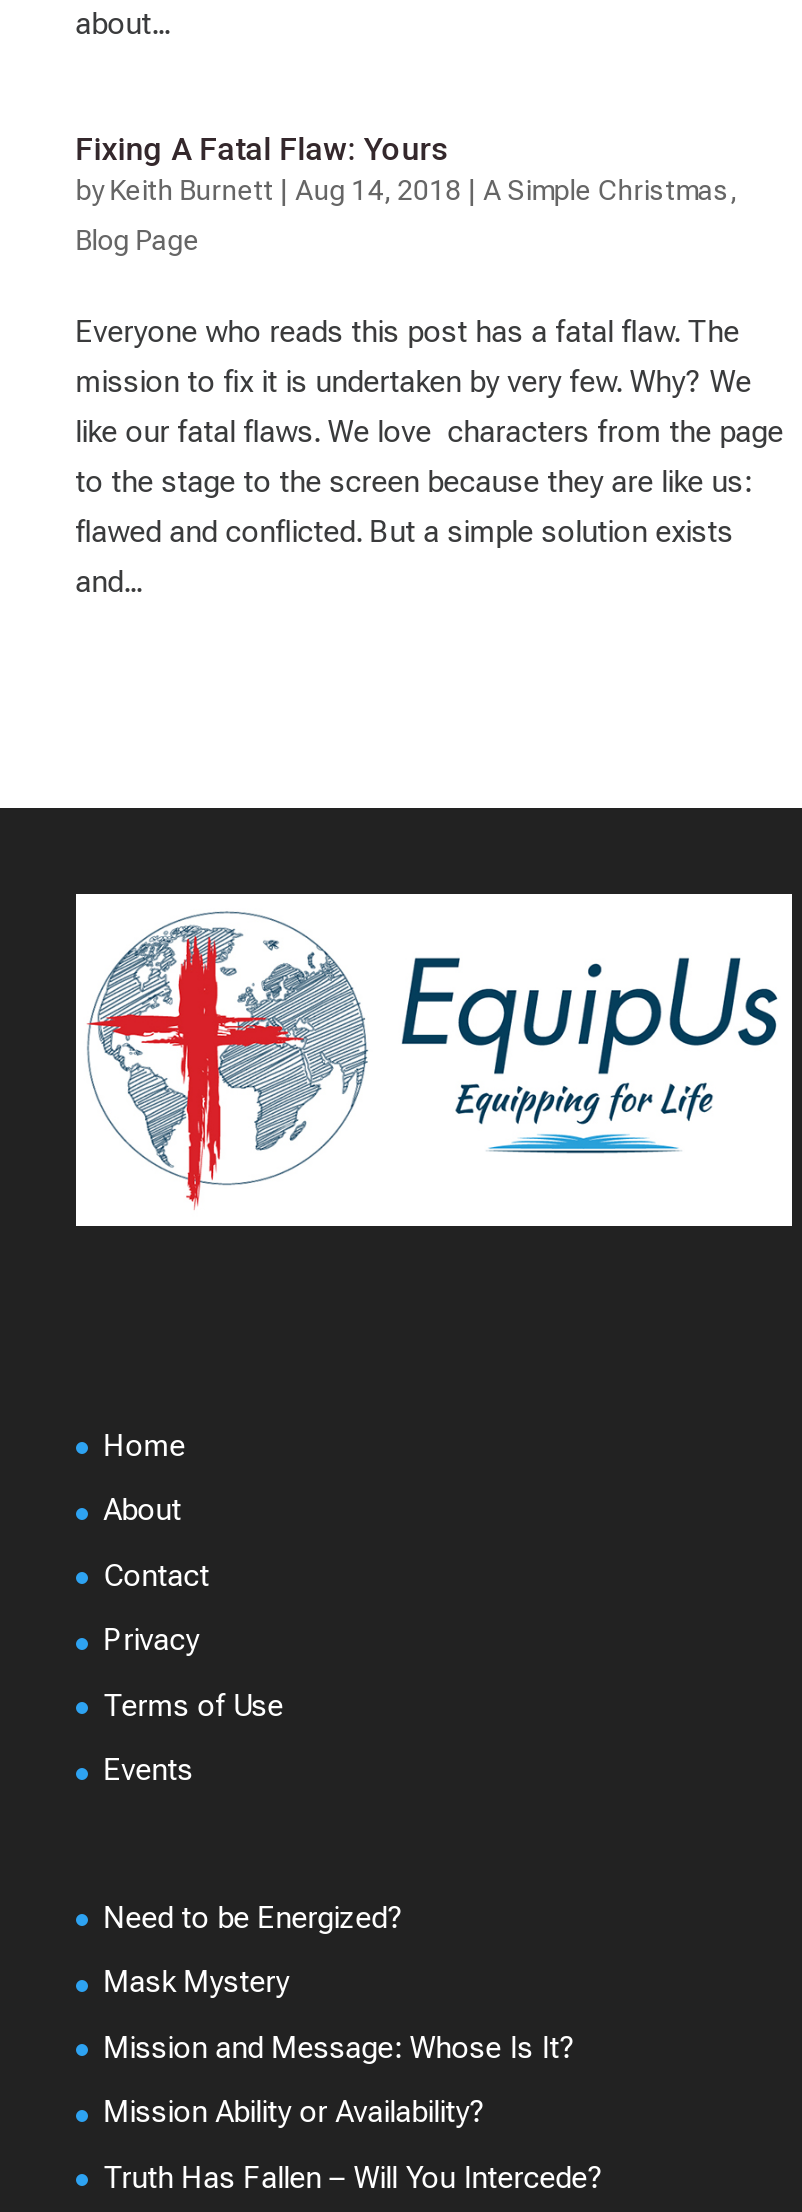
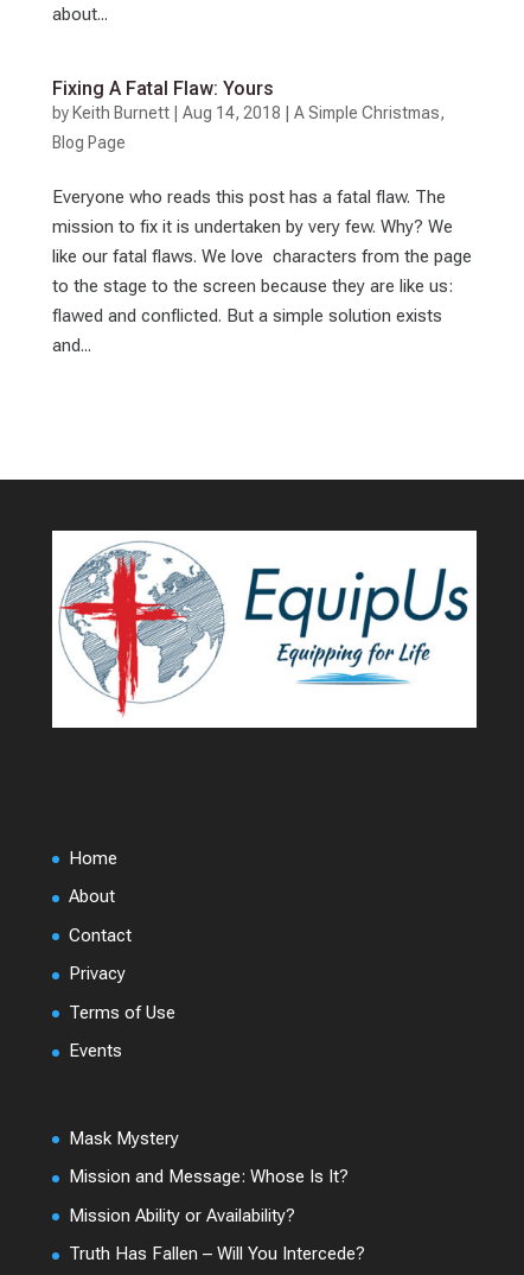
- Need to be Energized?
